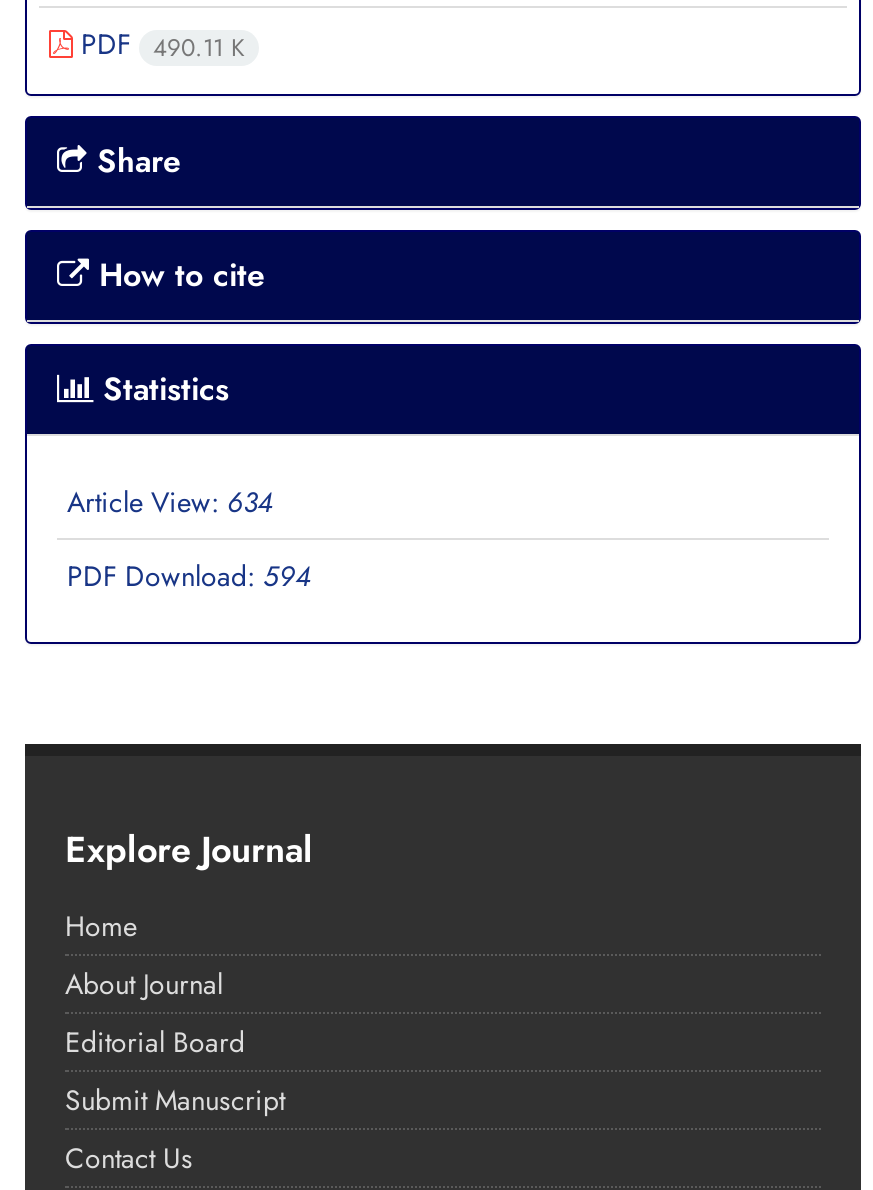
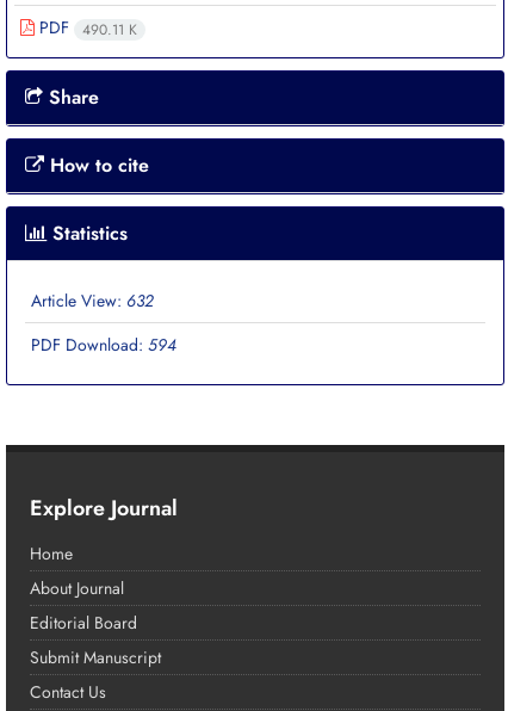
- Article View: 634
+ Article View: 632
